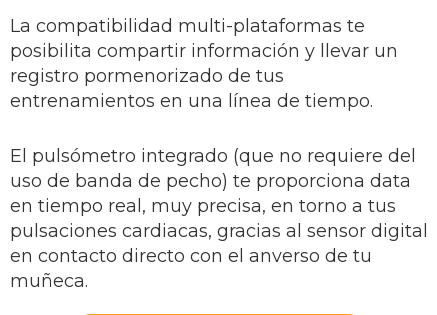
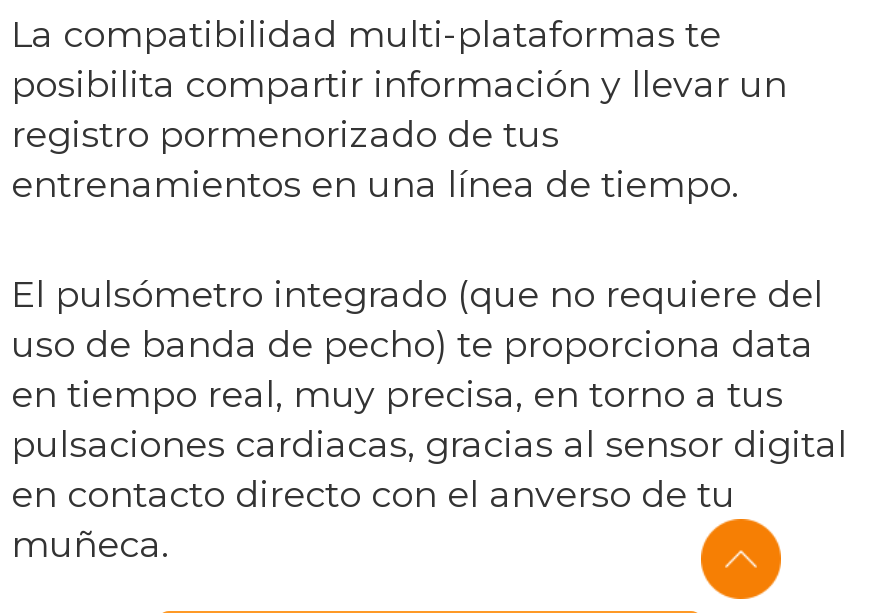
+ [image]
